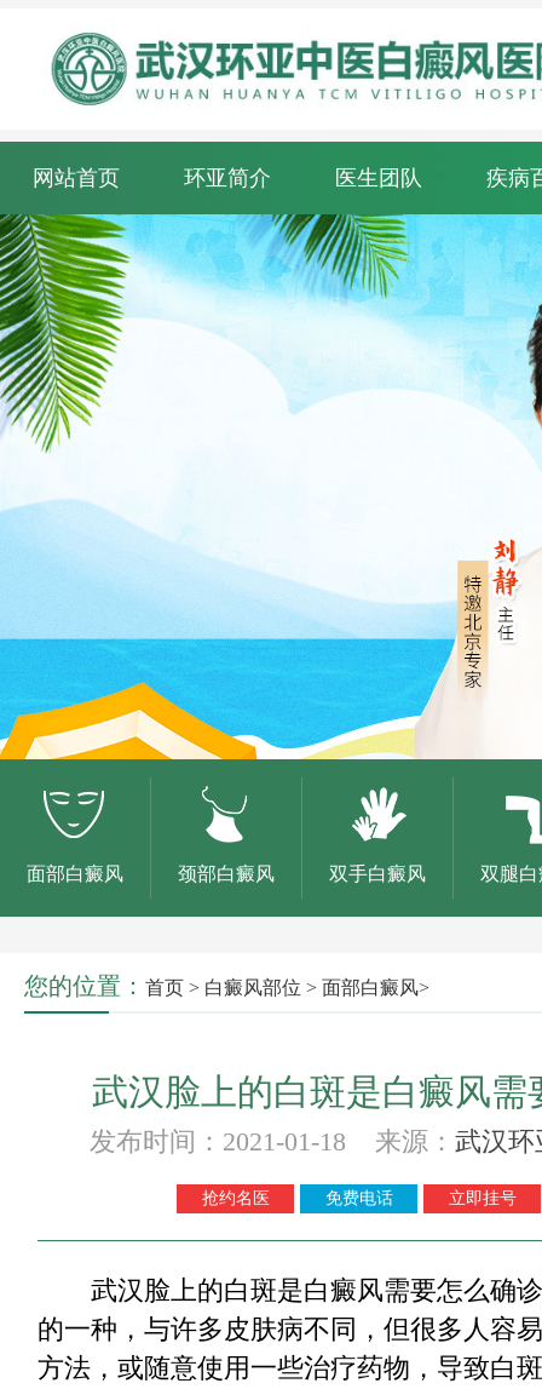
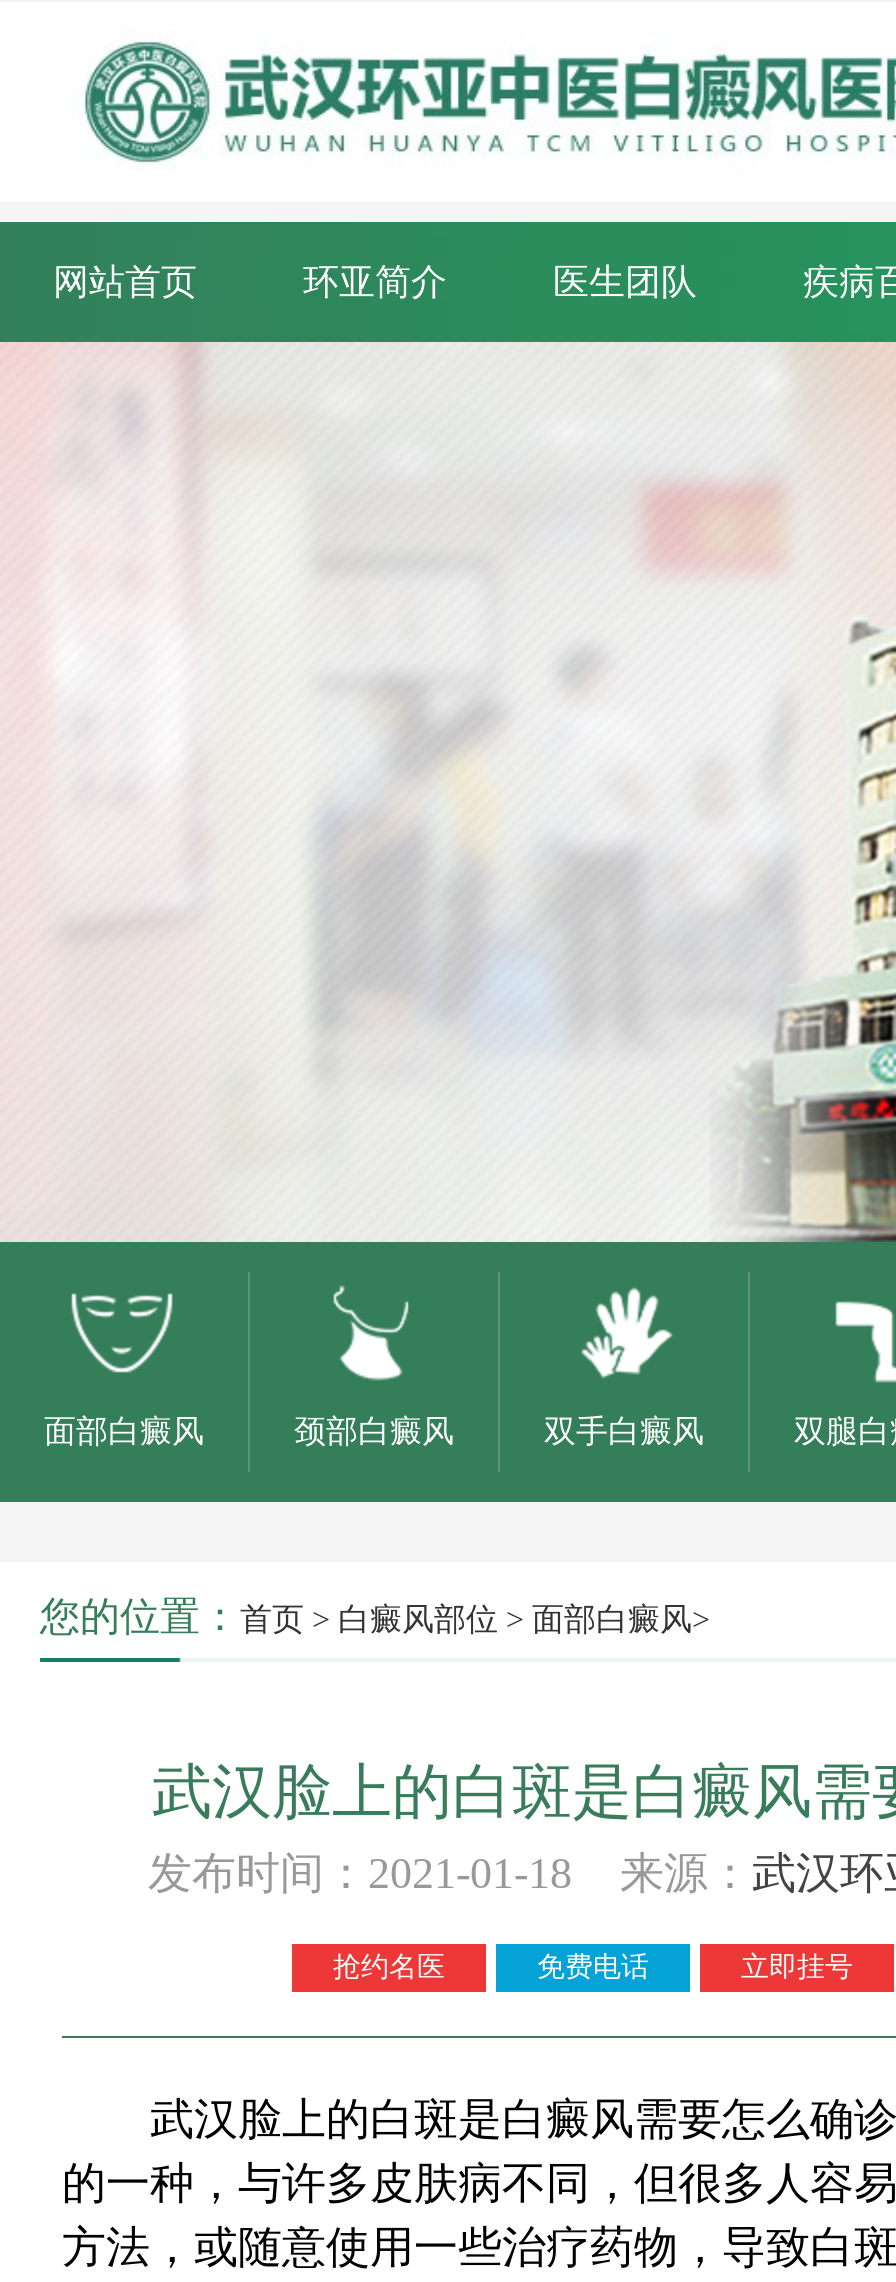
- [image]
+ [image]
